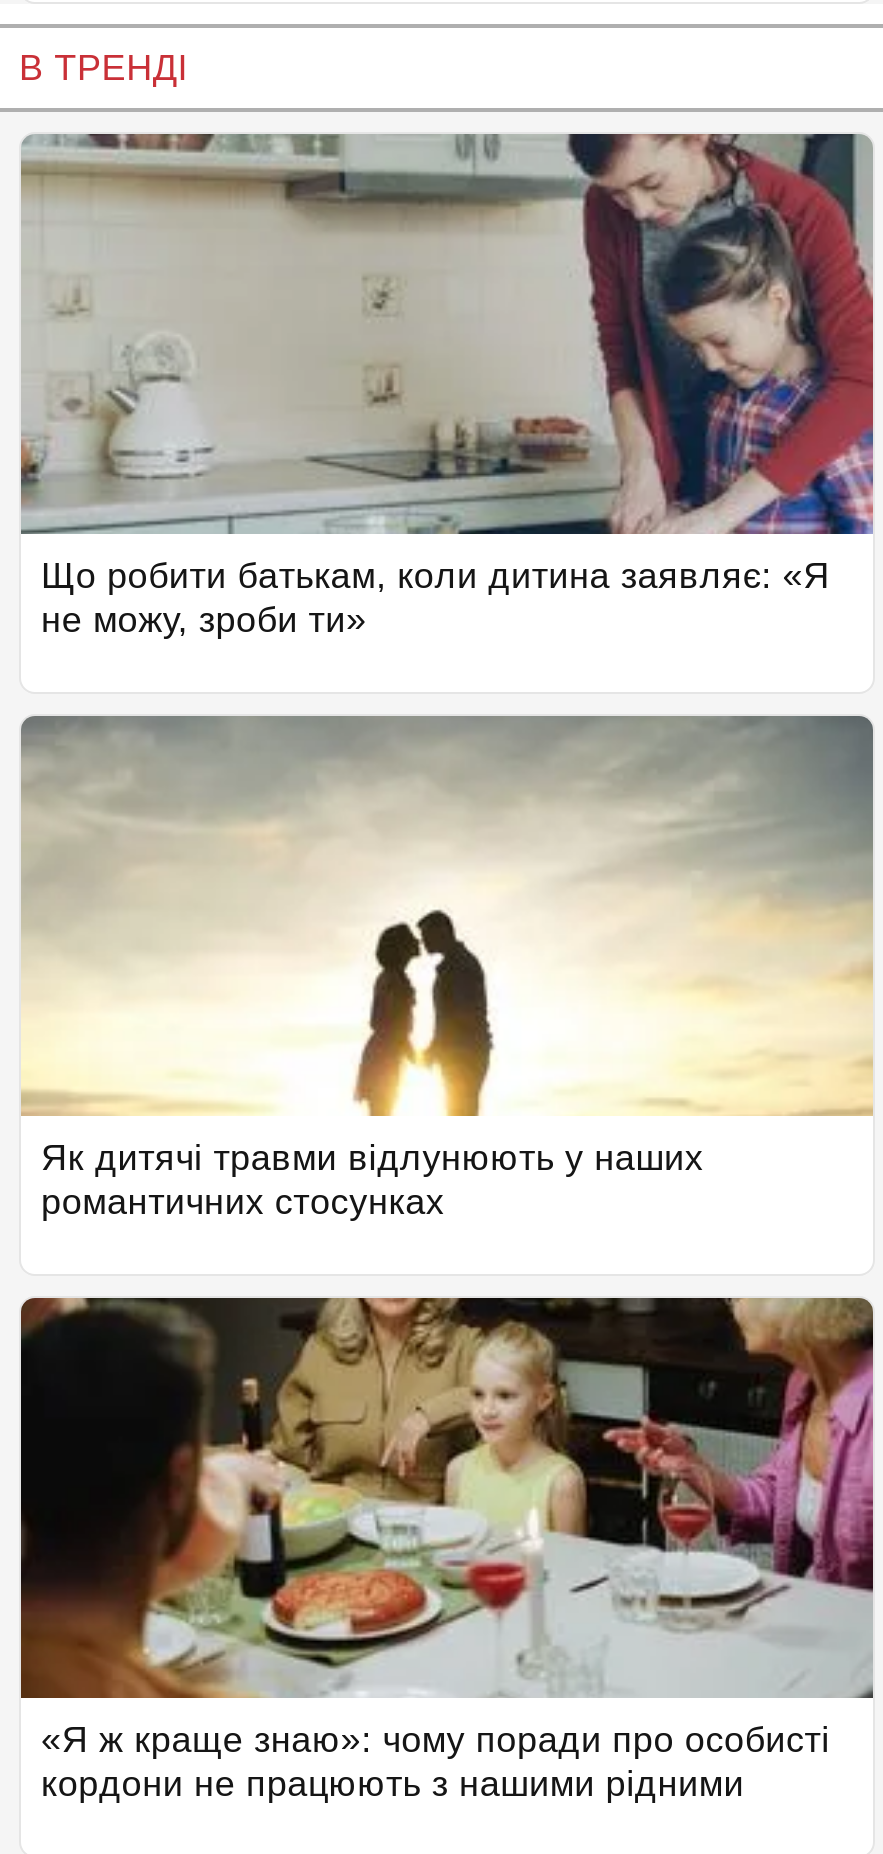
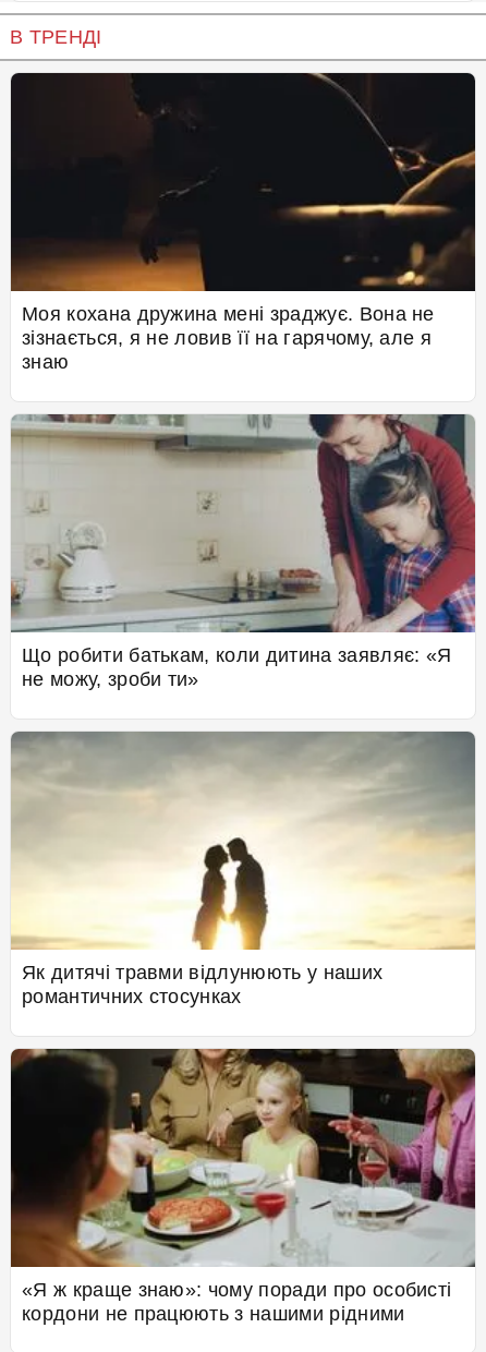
+ [image]
+ Моя кохана дружина мені зраджує. Вона не
+ зізнається, я не ловив її на гарячому, але я
+ знаю
